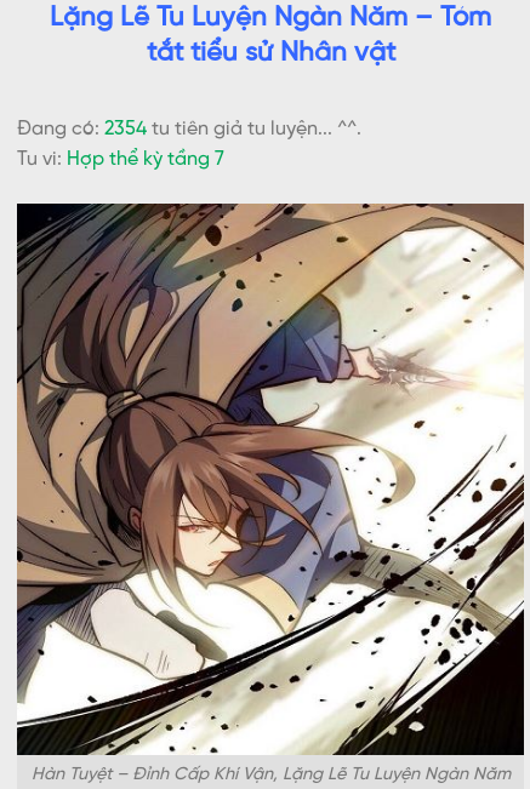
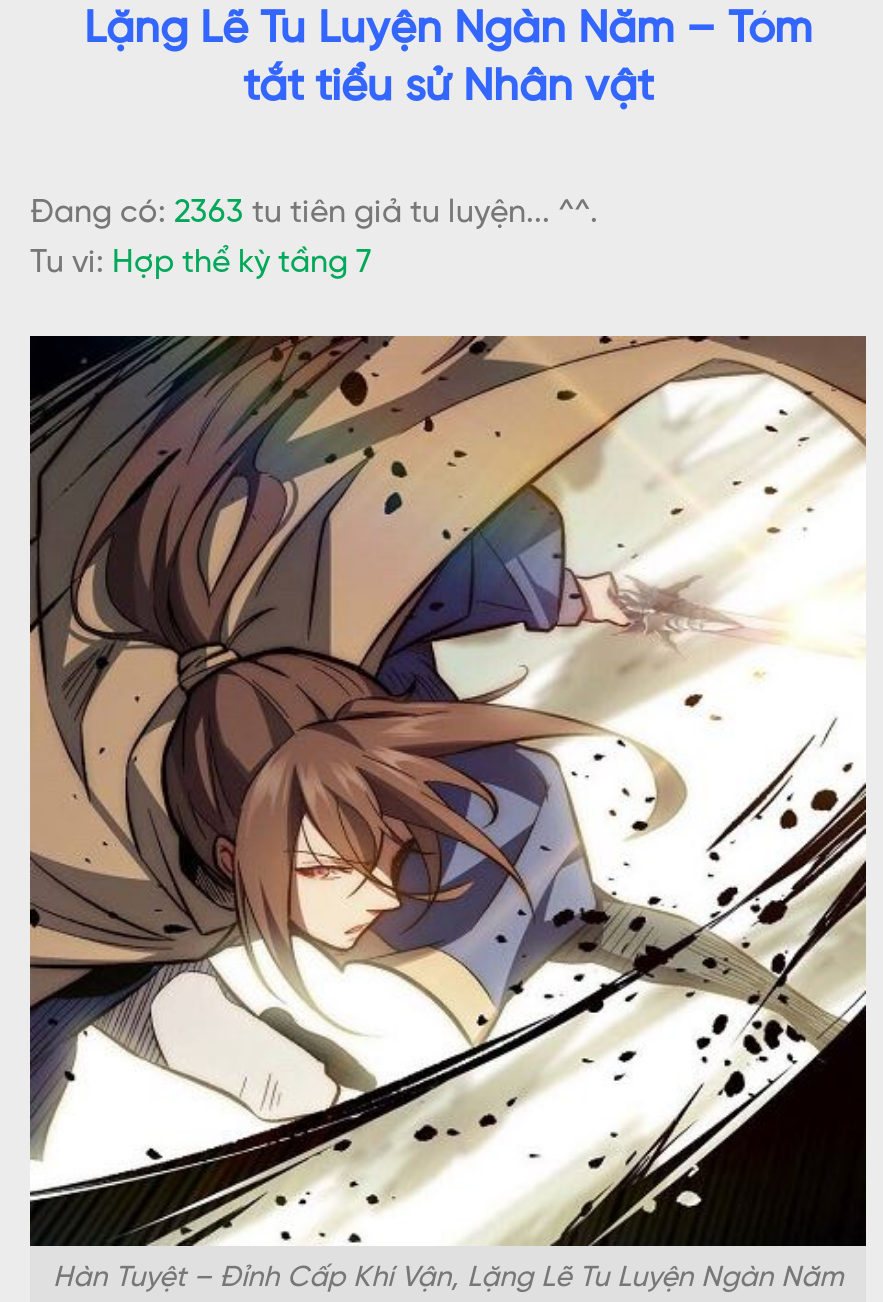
- Đang có: 2354 tu tiên giả tu luyện... ^^.
+ Đang có: 2363 tu tiên giả tu luyện... ^^.
